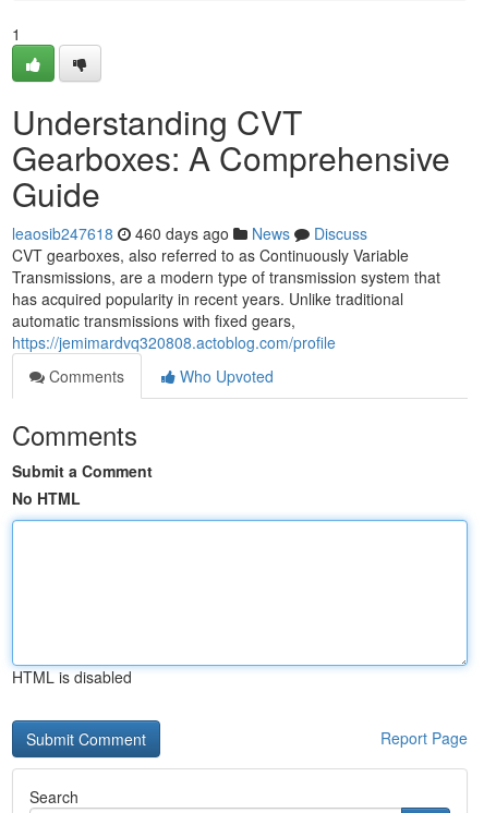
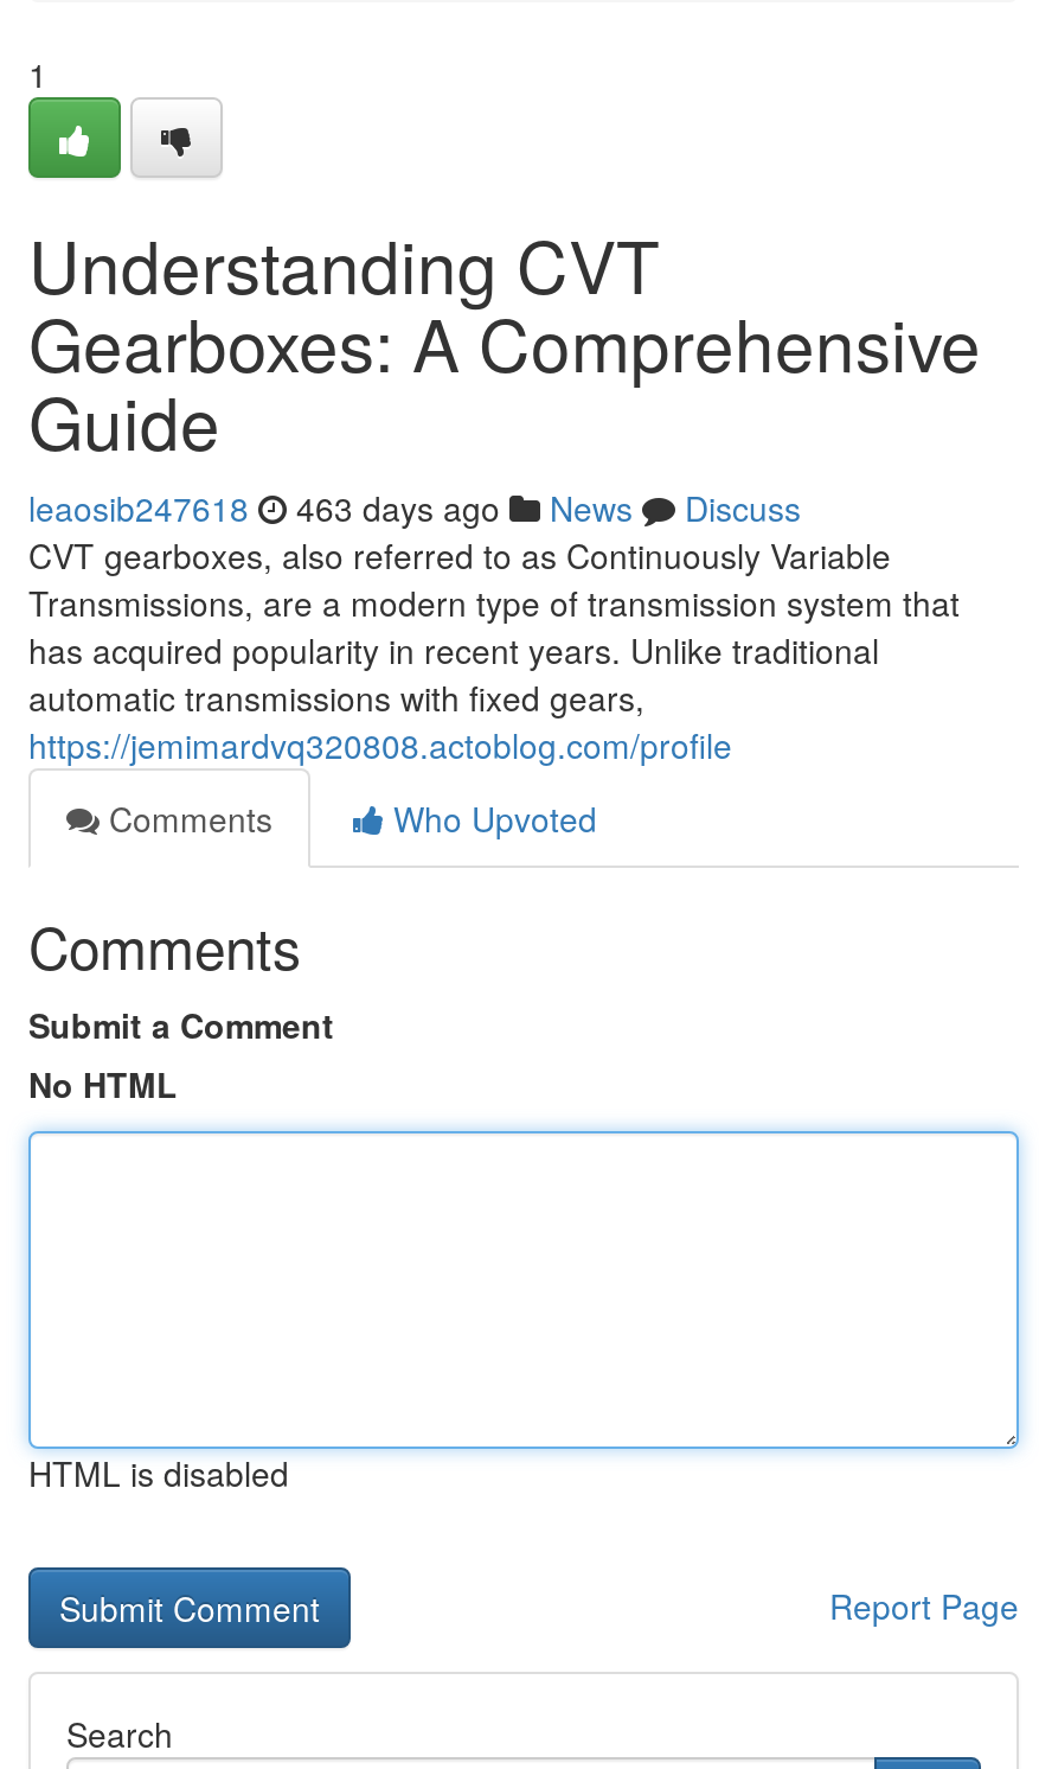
- leaosib247618 460 days ago News Discuss
+ leaosib247618 463 days ago News Discuss
